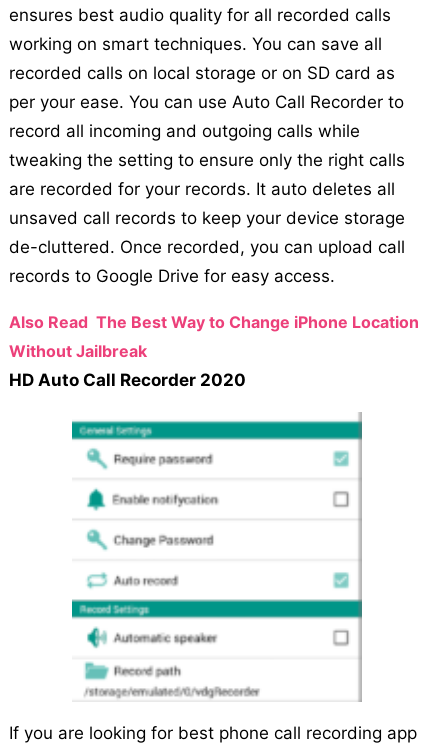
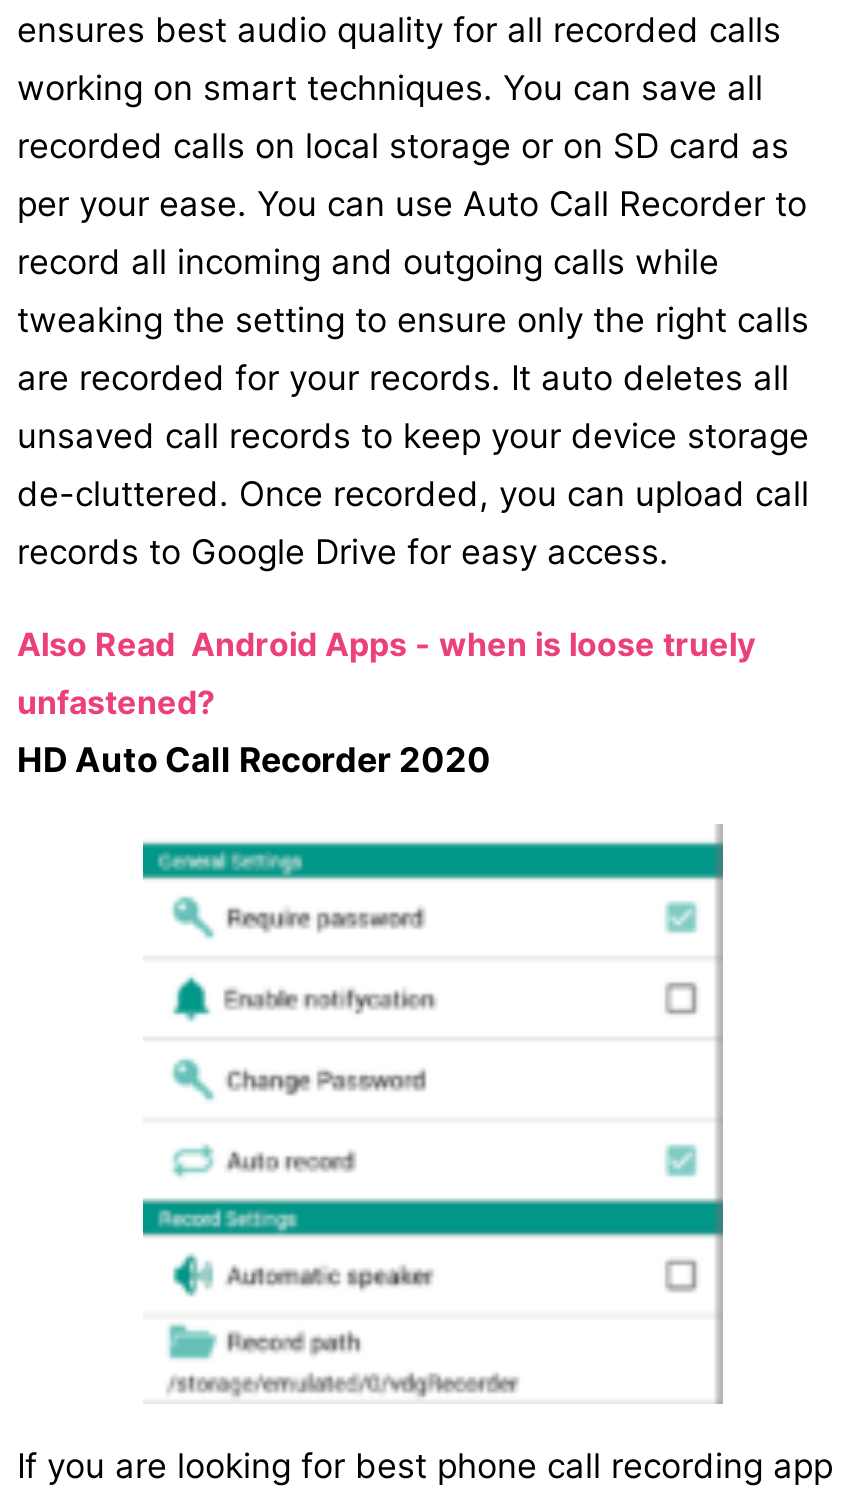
- Also Read The Best Way to Change iPhone Location
- Without Jailbreak
+ Also Read Android Apps - when is loose truely
+ unfastened?
